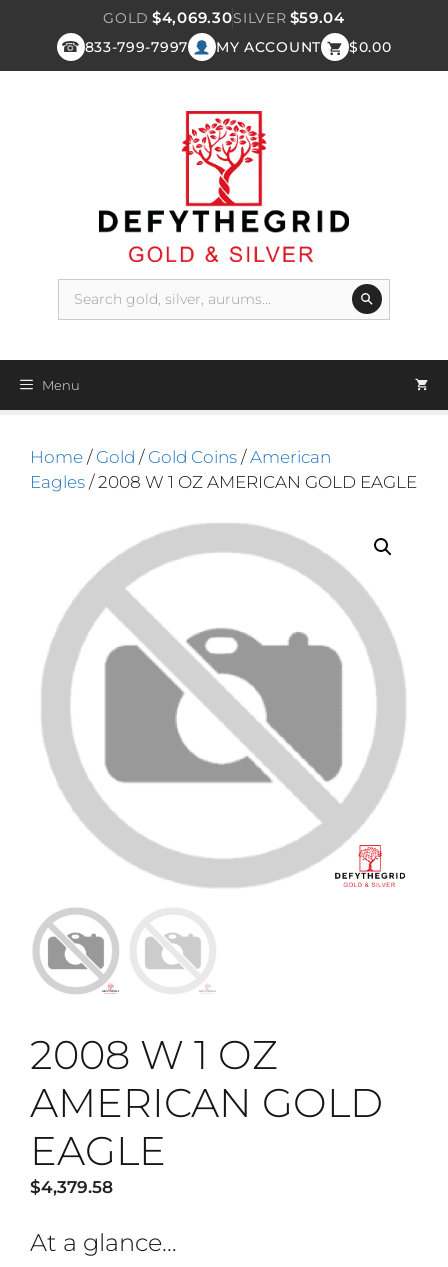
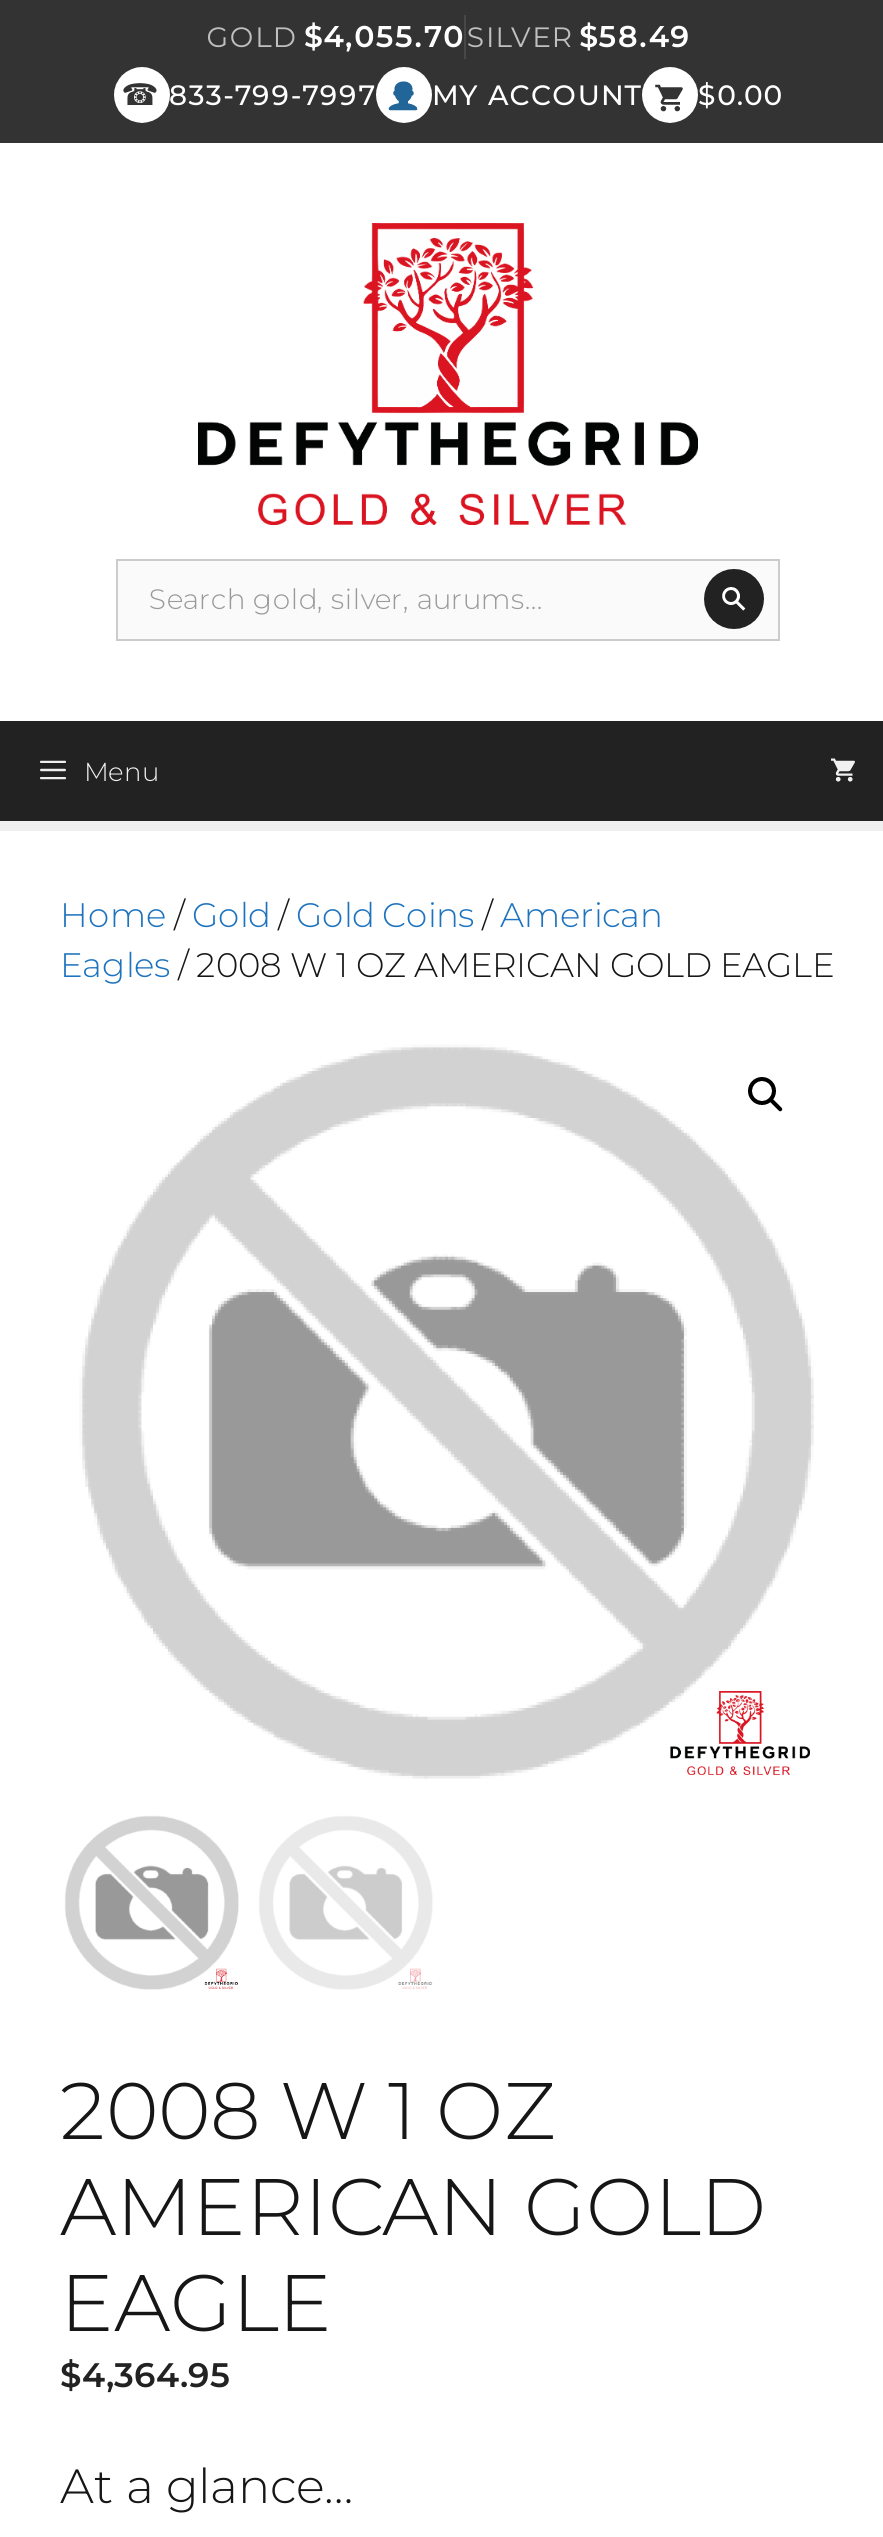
- GOLD $4,069.30SILVER $59.04
+ GOLD $4,055.70SILVER $58.49

- $4,379.58
+ $4,364.95
